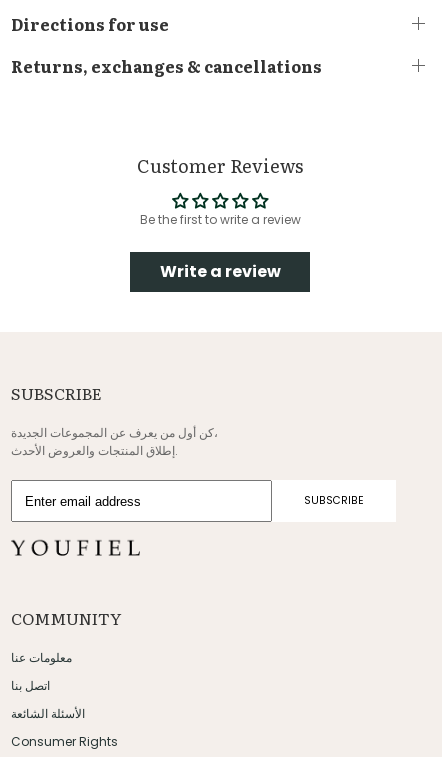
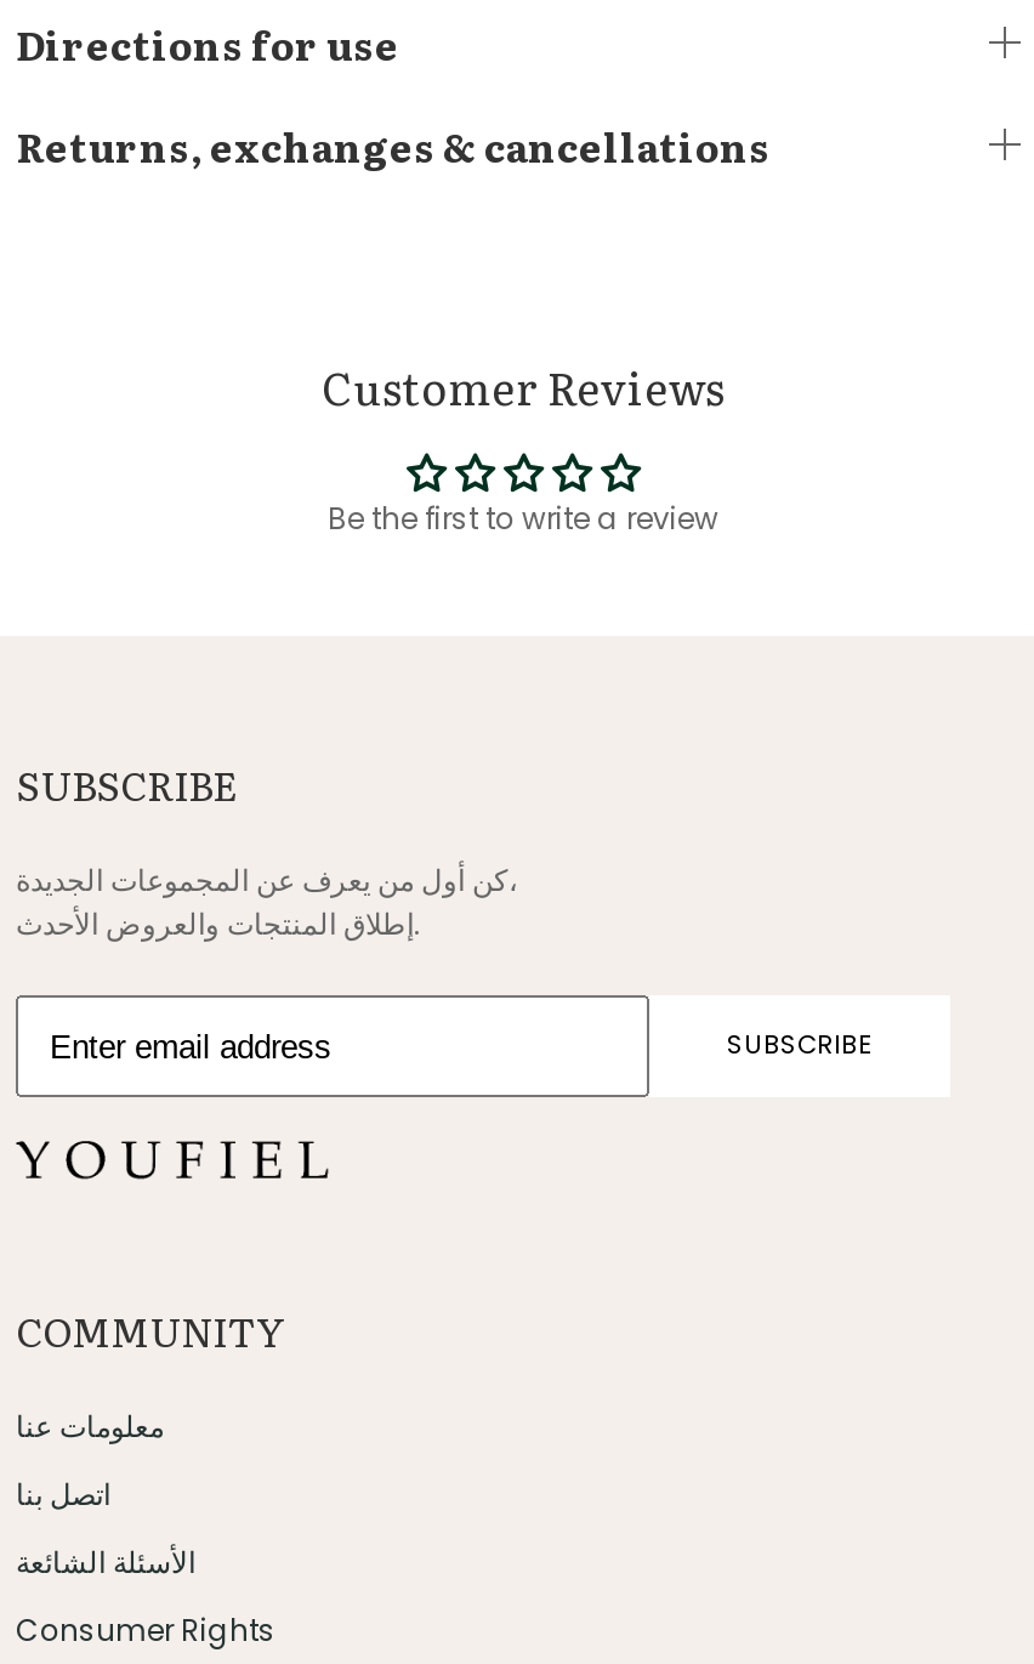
- Write a review
